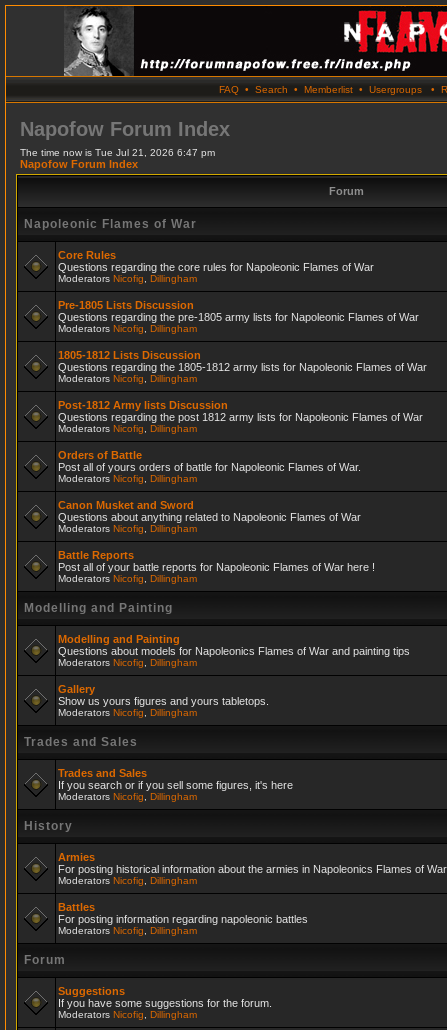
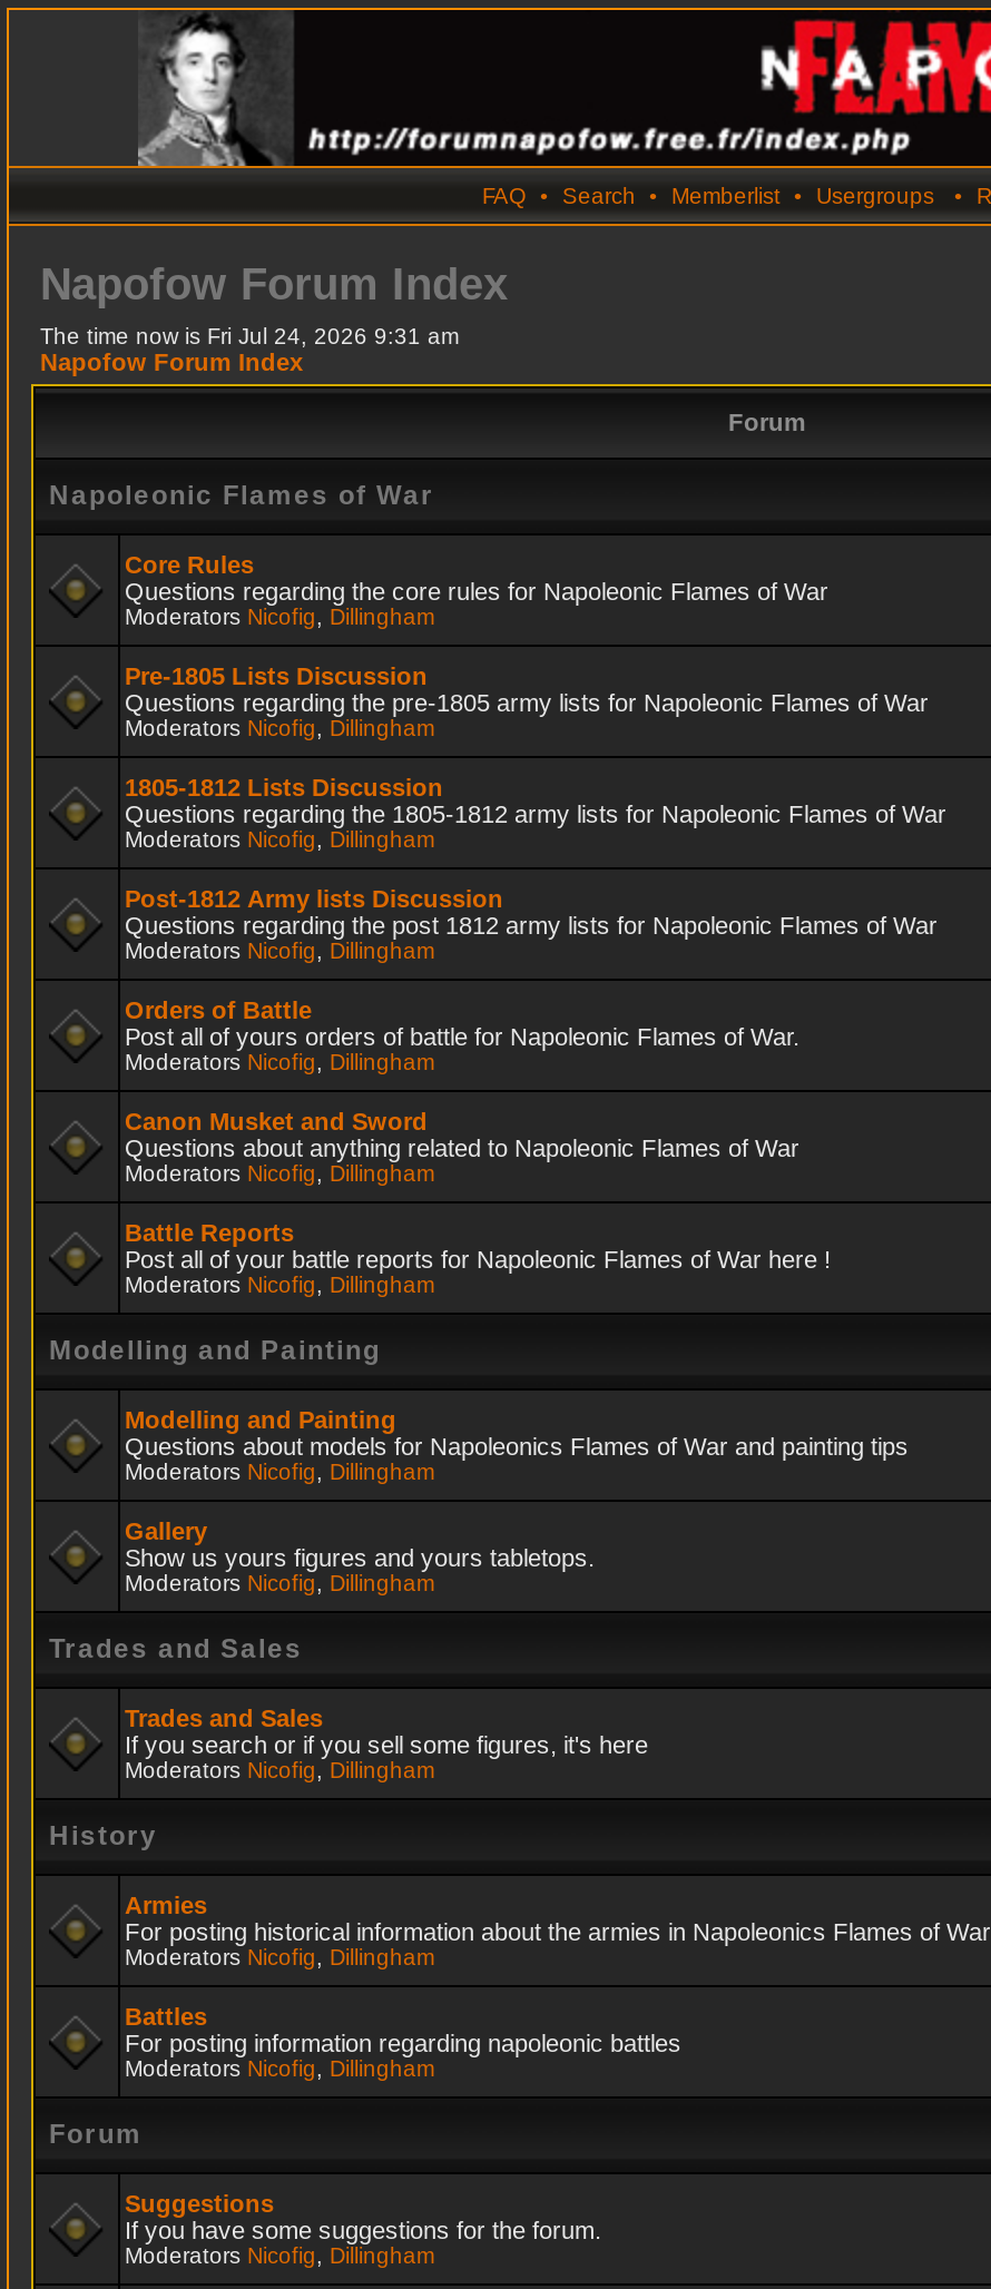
- The time now is Tue Jul 21, 2026 6:47 pm
+ The time now is Fri Jul 24, 2026 9:31 am
